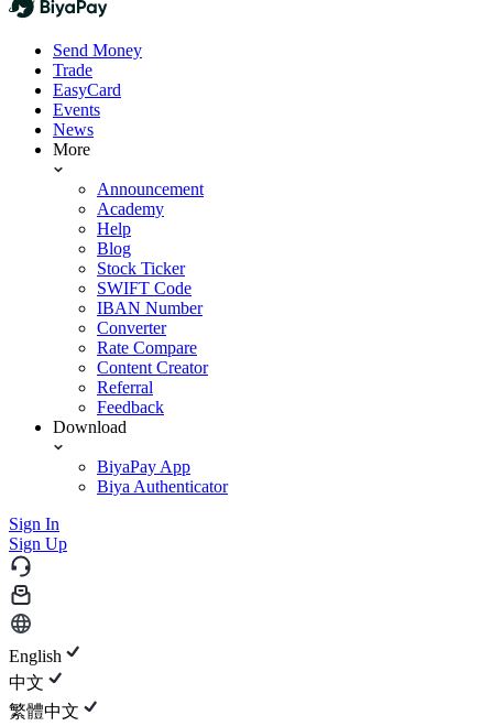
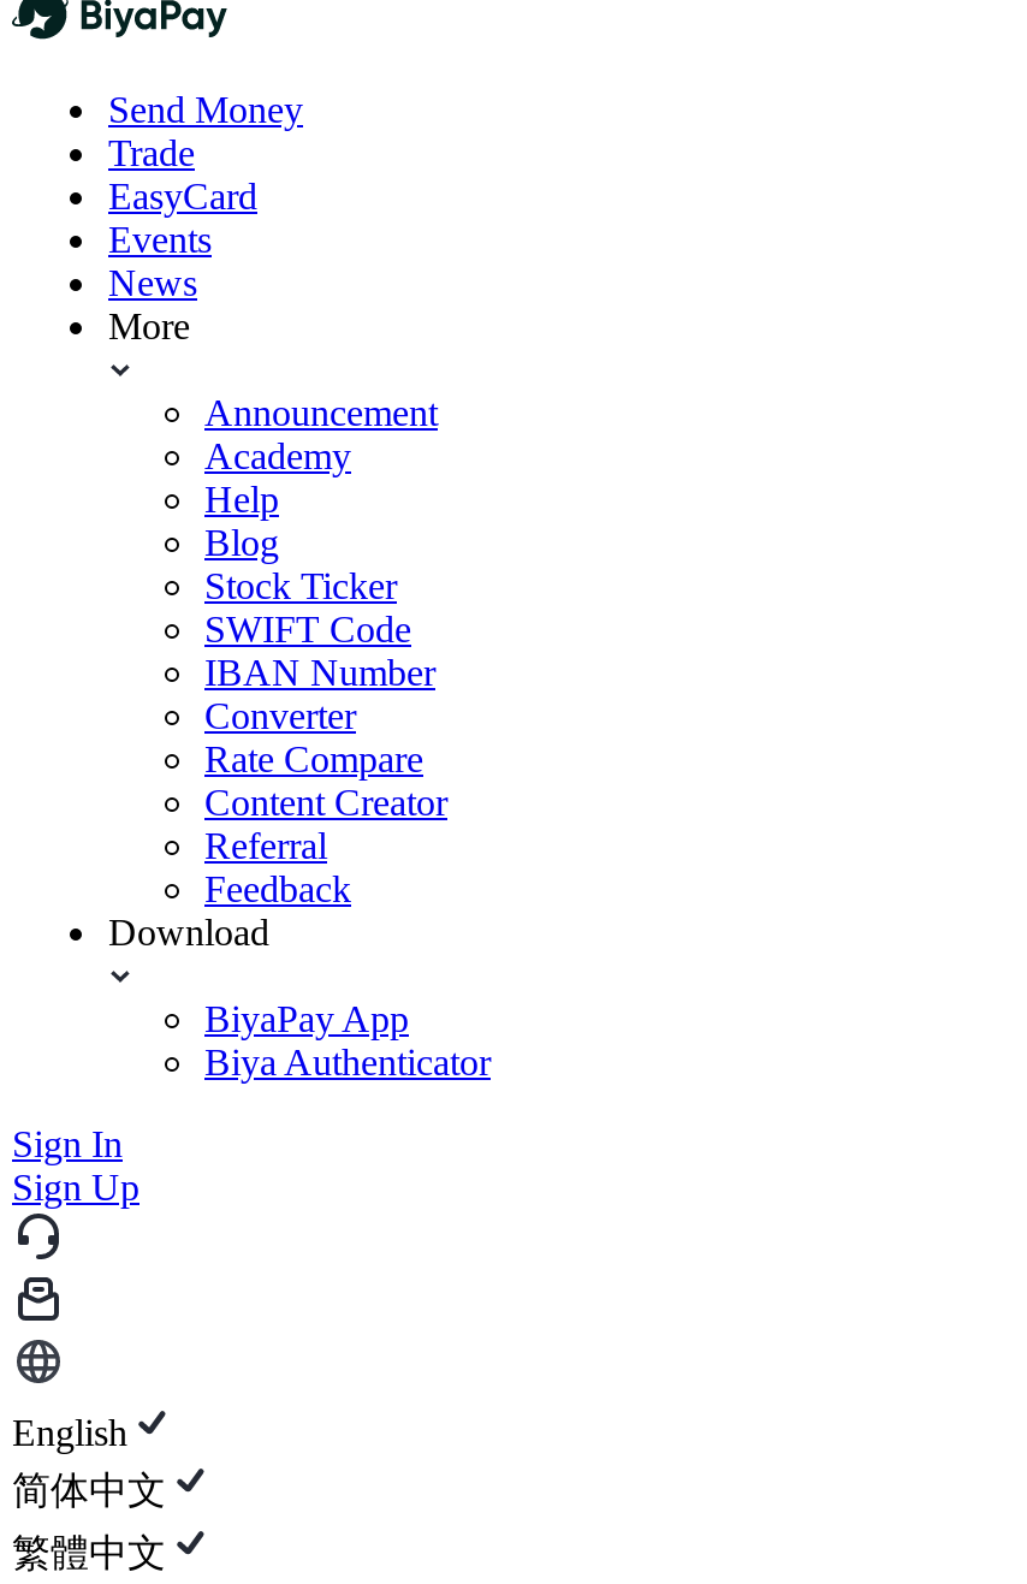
- 中文
+ 简体中文
